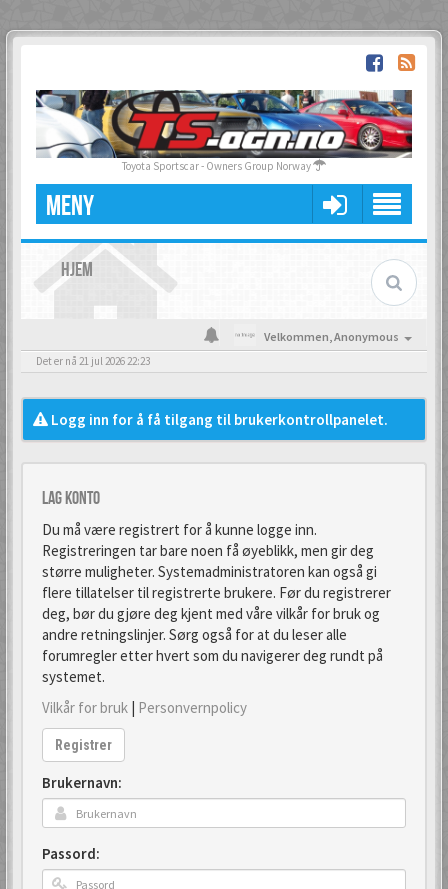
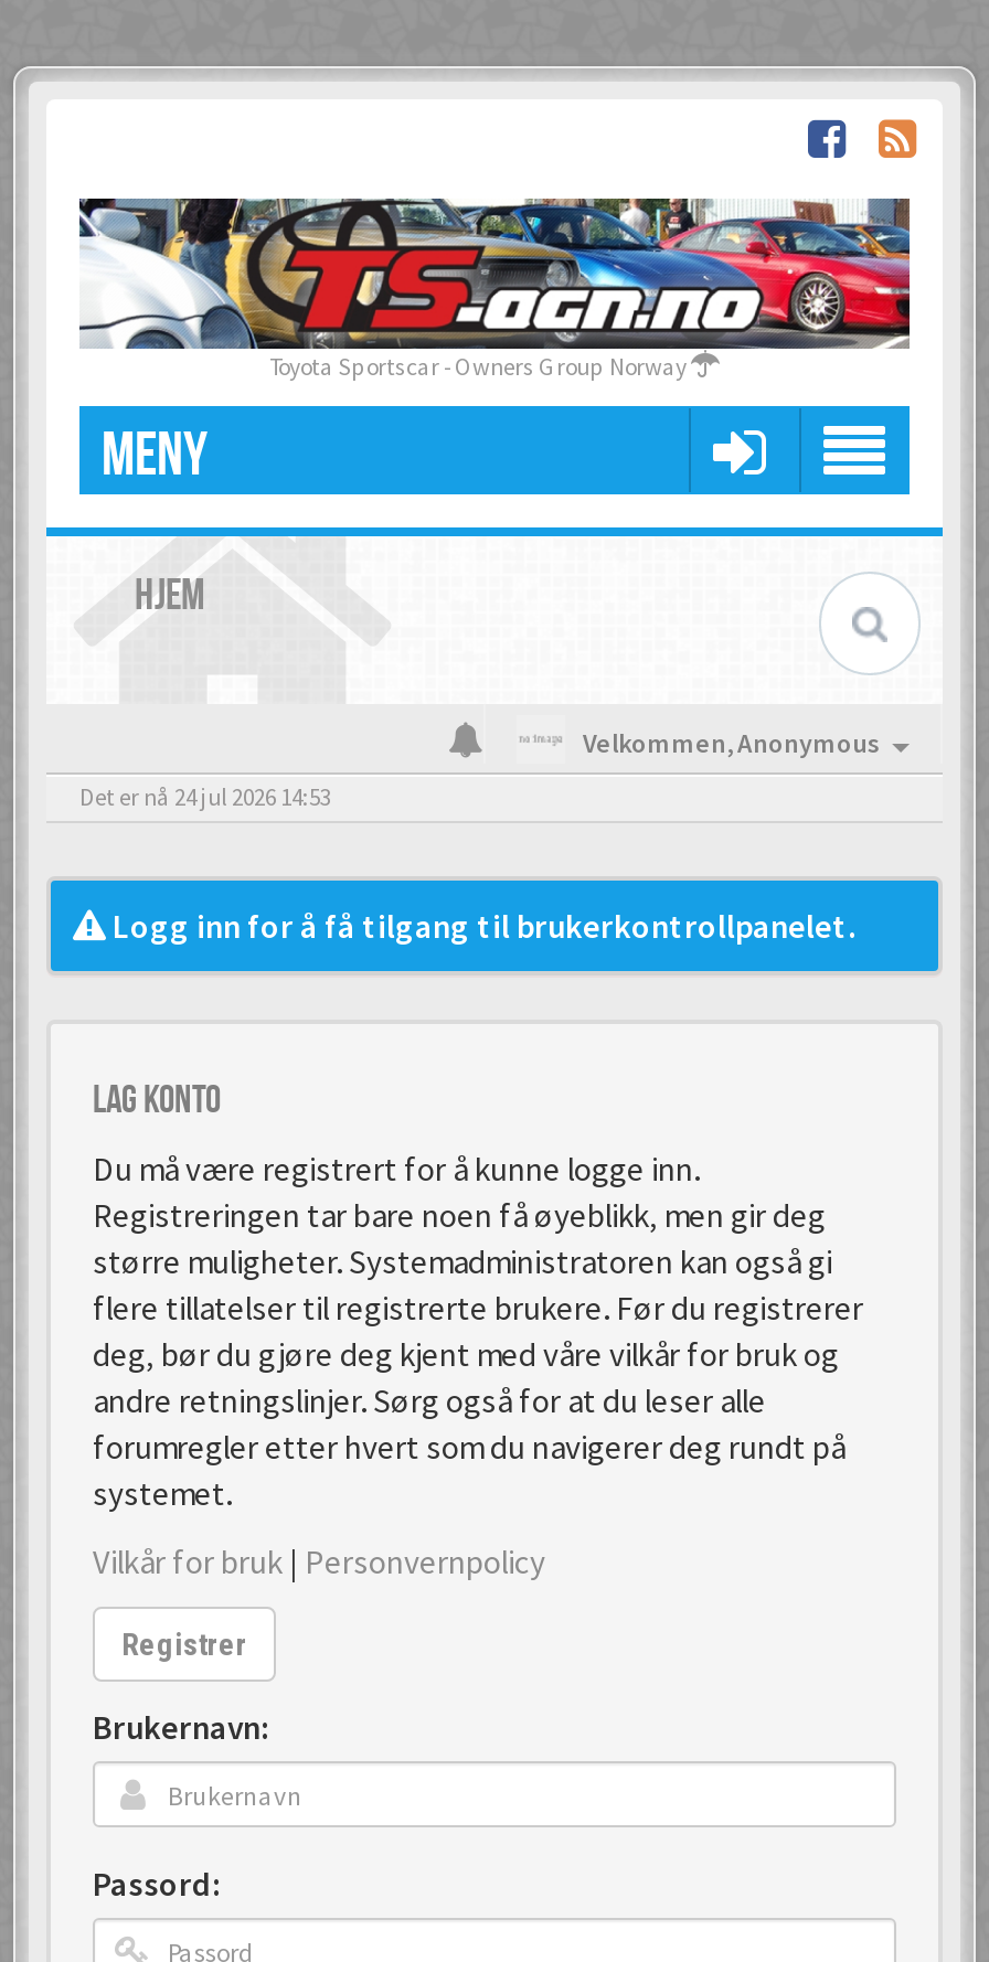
- Det er nå 21 jul 2026 22:23
+ Det er nå 24 jul 2026 14:53
